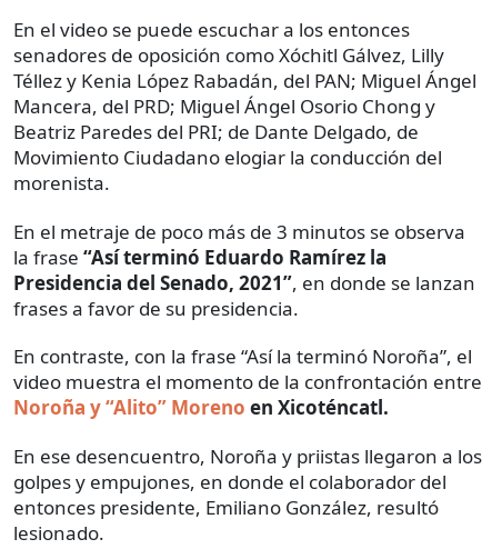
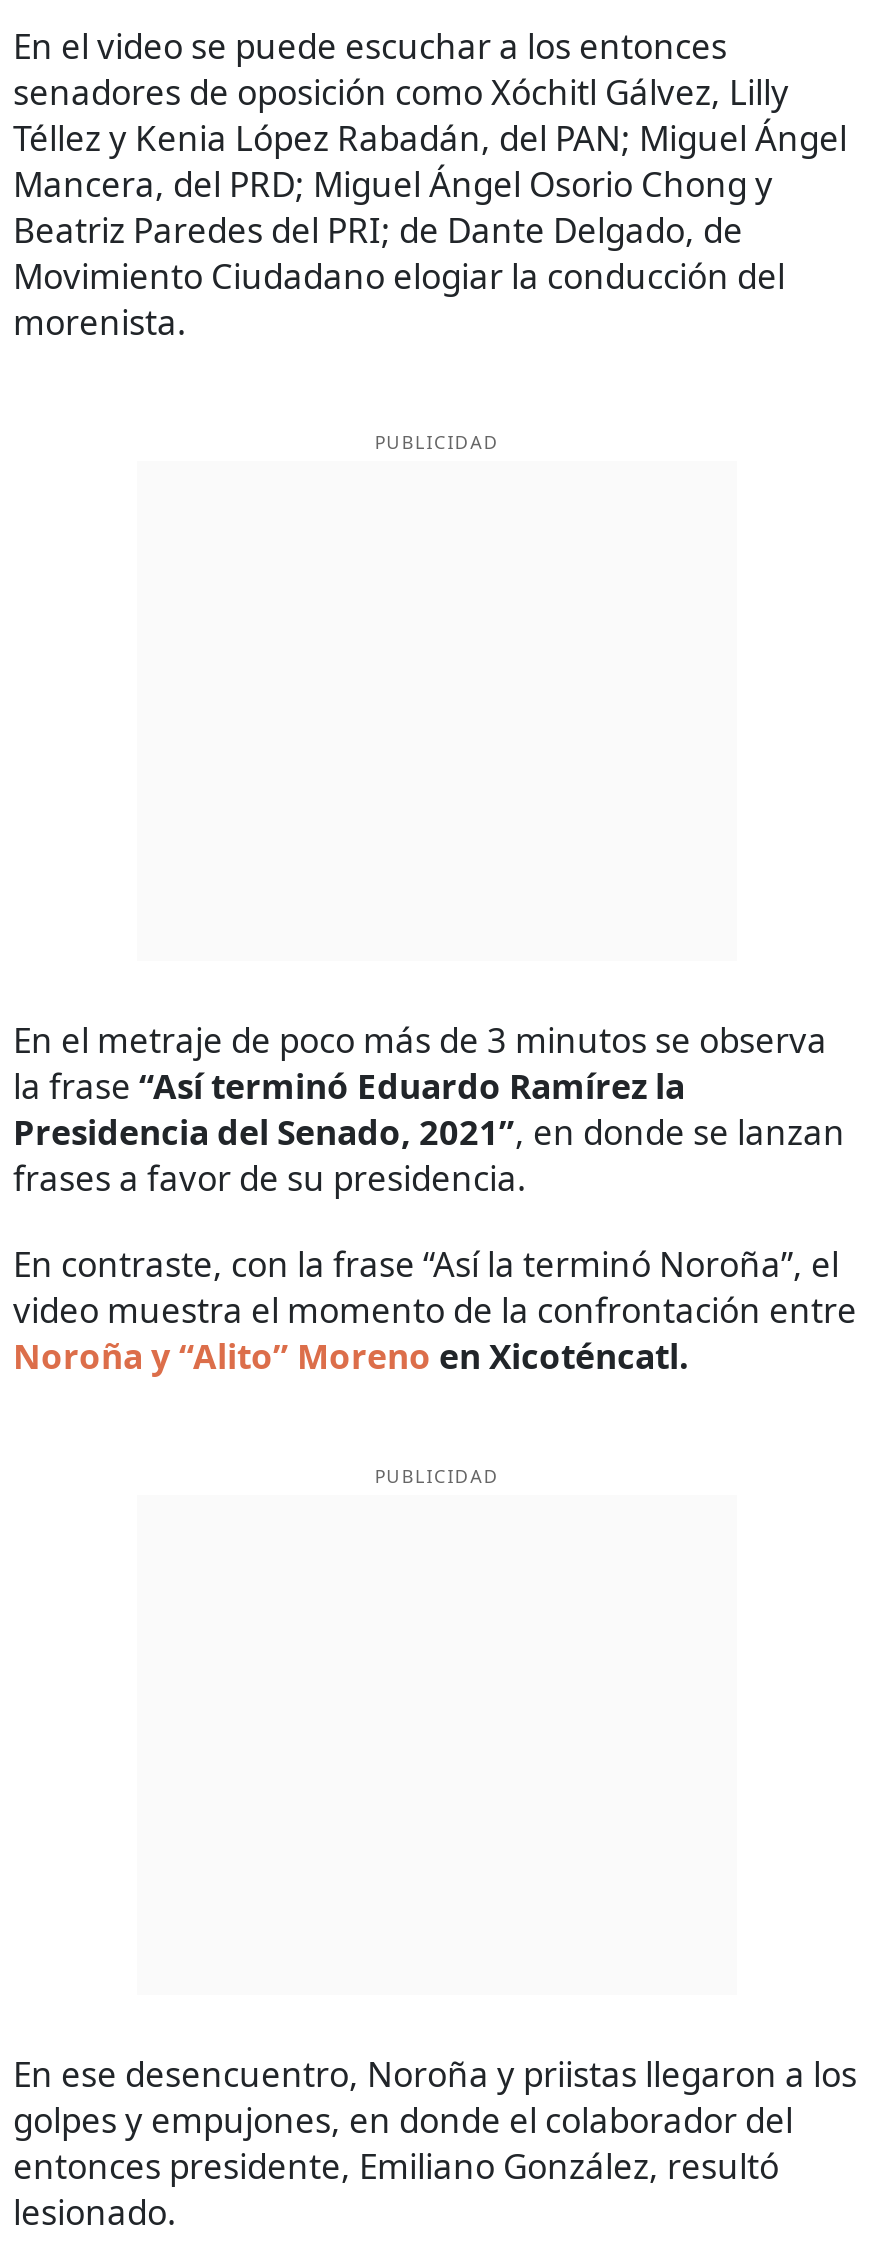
+ PUBLICIDAD

+ PUBLICIDAD
